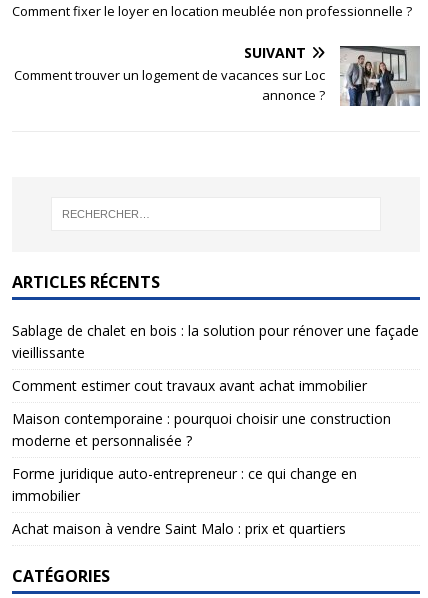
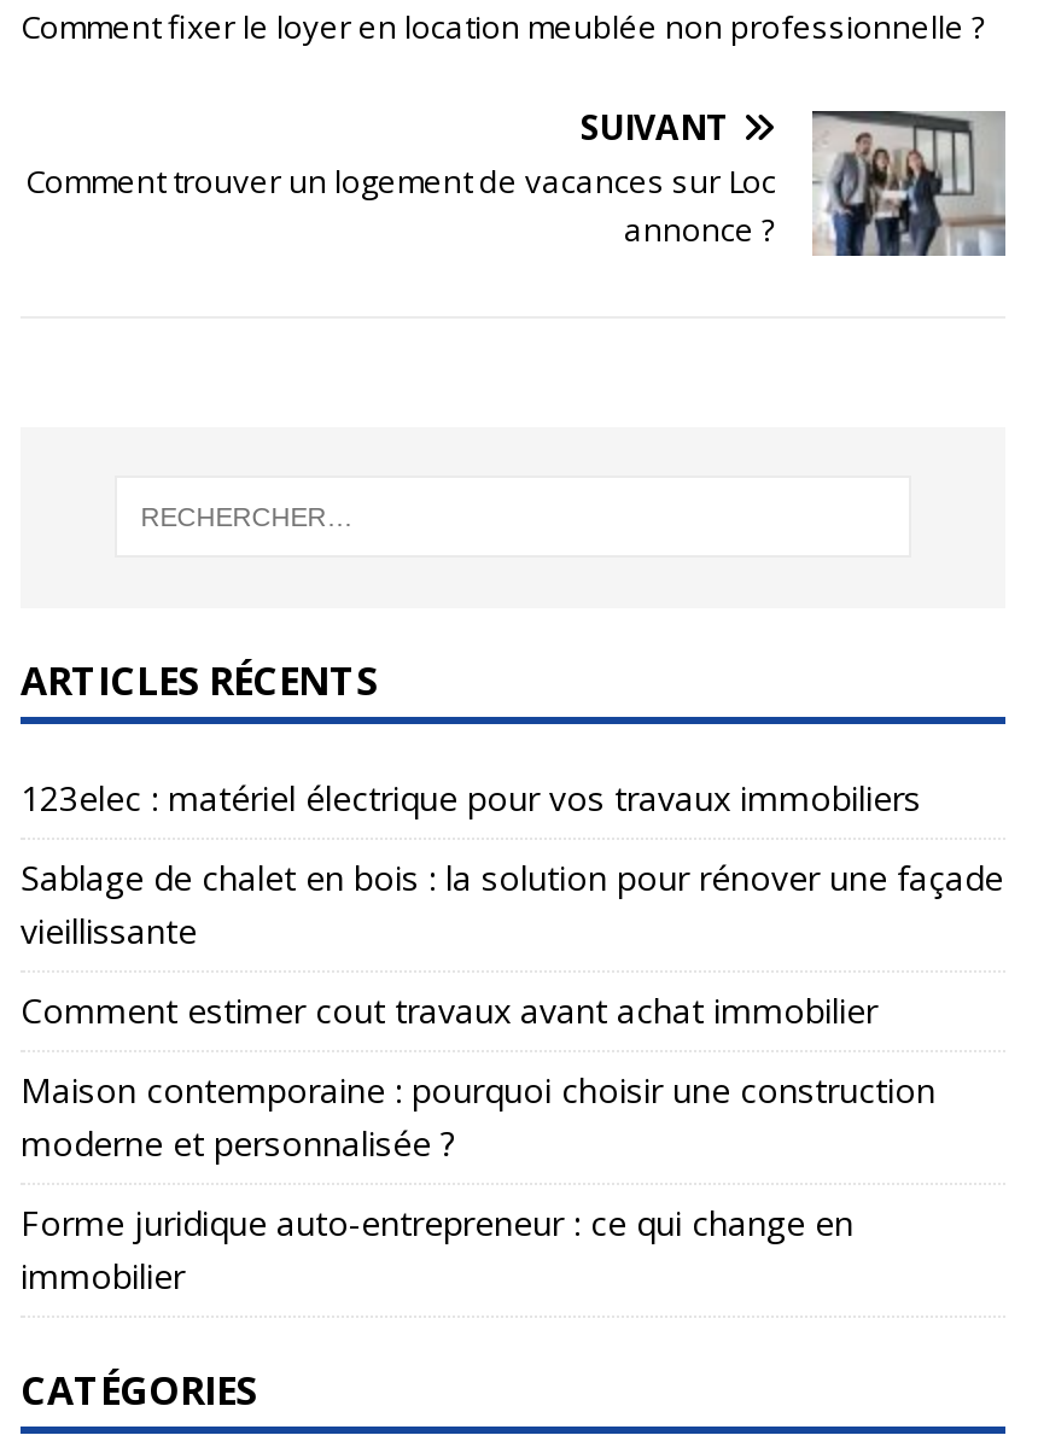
+ 123elec : matériel électrique pour vos travaux immobiliers

moved down: Sablage de chalet en bois : la solution pour rénover une façade | vieillissante | Comment estimer cout travaux avant achat immobilier | Maison contemporaine : pourquoi choisir une construction | moderne et personnalisée ? | Forme juridique auto-entrepreneur : ce qui change en | immobilier

- Achat maison à vendre Saint Malo : prix et quartiers
